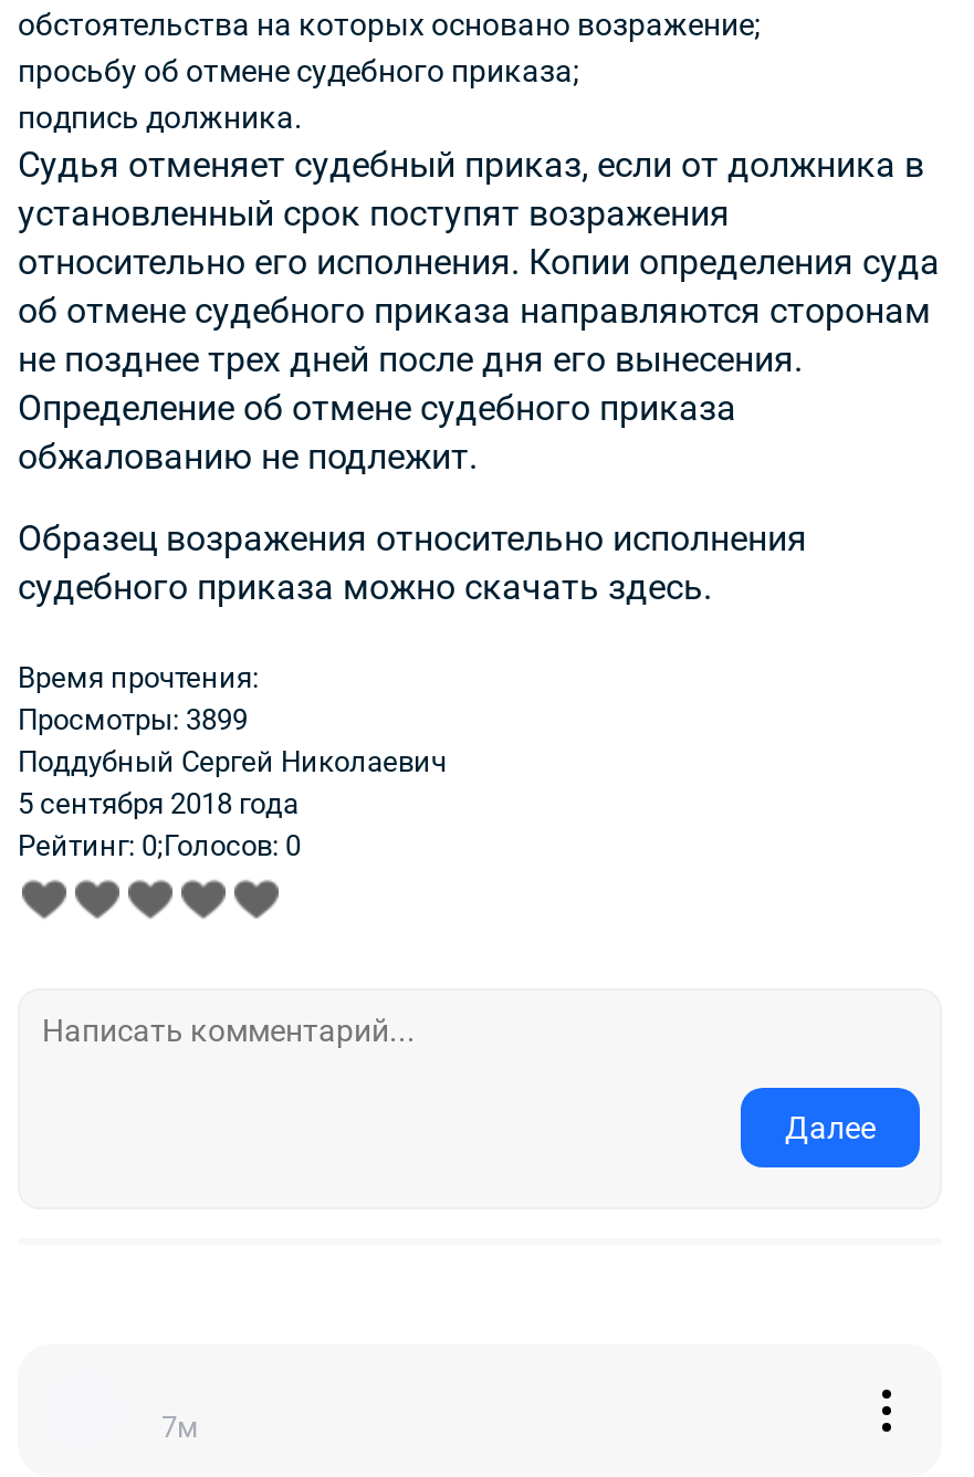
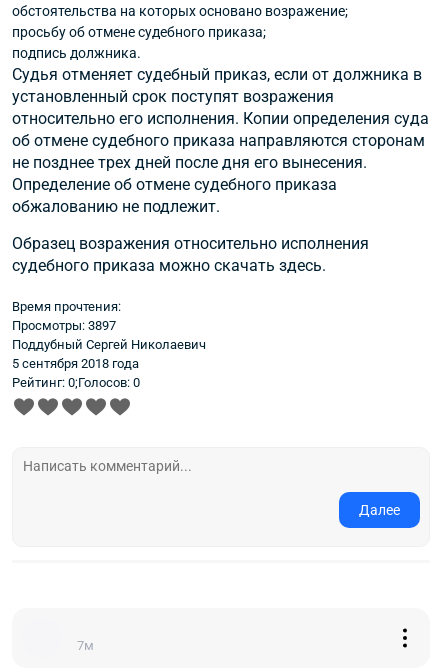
- Просмотры: 3899
+ Просмотры: 3897
